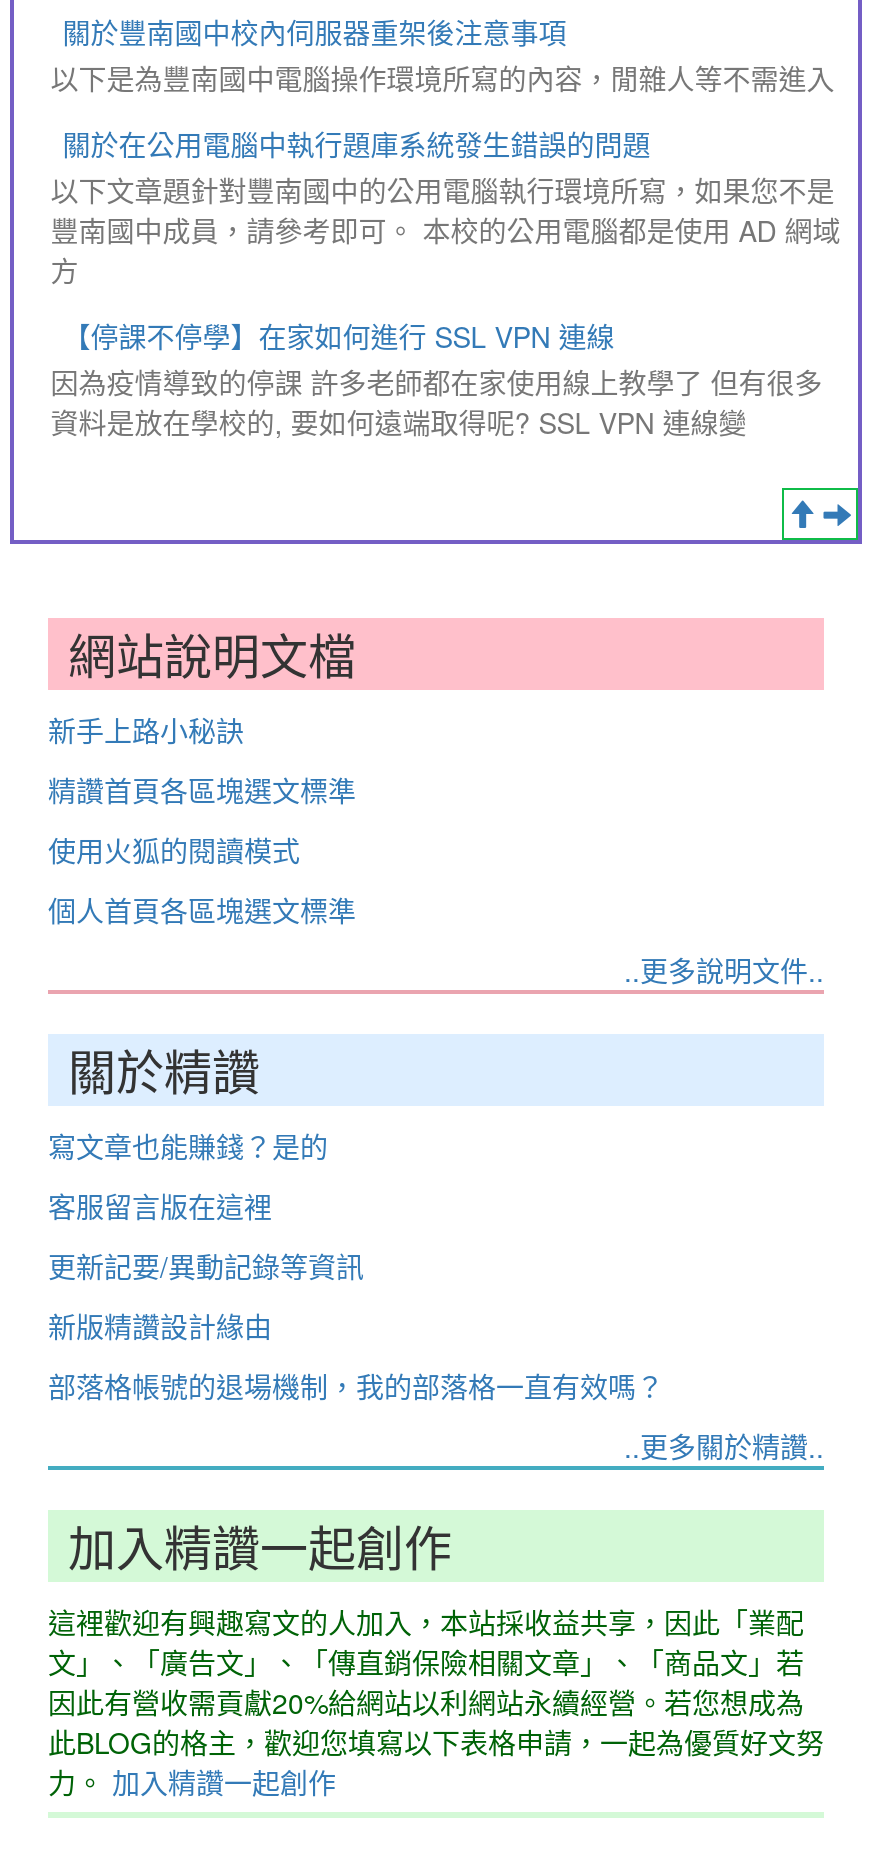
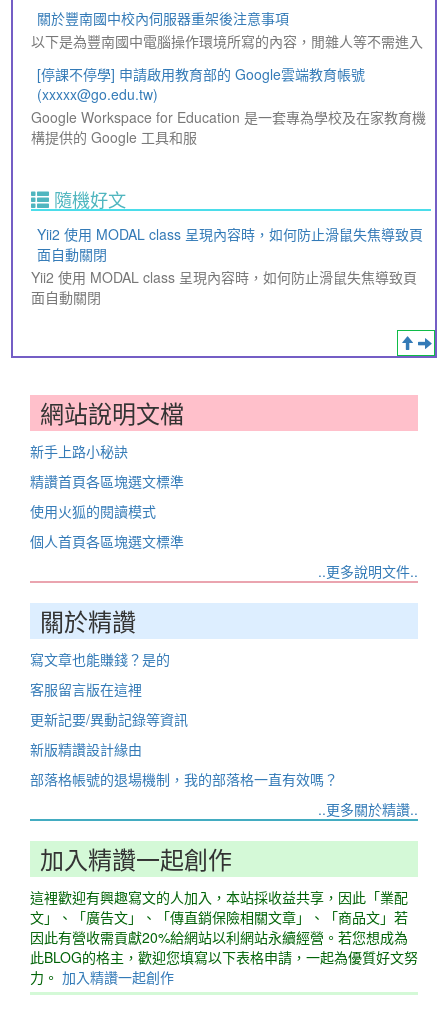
- 關於在公用電腦中執行題庫系統發生錯誤的問題
- 以下文章題針對豐南國中的公用電腦執行環境所寫，如果您不是
- 豐南國中成員，請參考即可。 本校的公用電腦都是使用 AD 網域
- 方
- 【停課不停學】在家如何進行 SSL VPN 連線
- 因為疫情導致的停課 許多老師都在家使用線上教學了 但有很多
- 資料是放在學校的, 要如何遠端取得呢? SSL VPN 連線變
+ [停課不停學] 申請啟用教育部的 Google雲端教育帳號
+ (xxxxx@go.edu.tw)
+ Google Workspace for Education 是一套專為學校及在家教育機
+ 構提供的 Google 工具和服
+ 隨機好文
+ Yii2 使用 MODAL class 呈現內容時，如何防止滑鼠失焦導致頁
+ 面自動關閉
+ Yii2 使用 MODAL class 呈現內容時，如何防止滑鼠失焦導致頁
+ 面自動關閉
